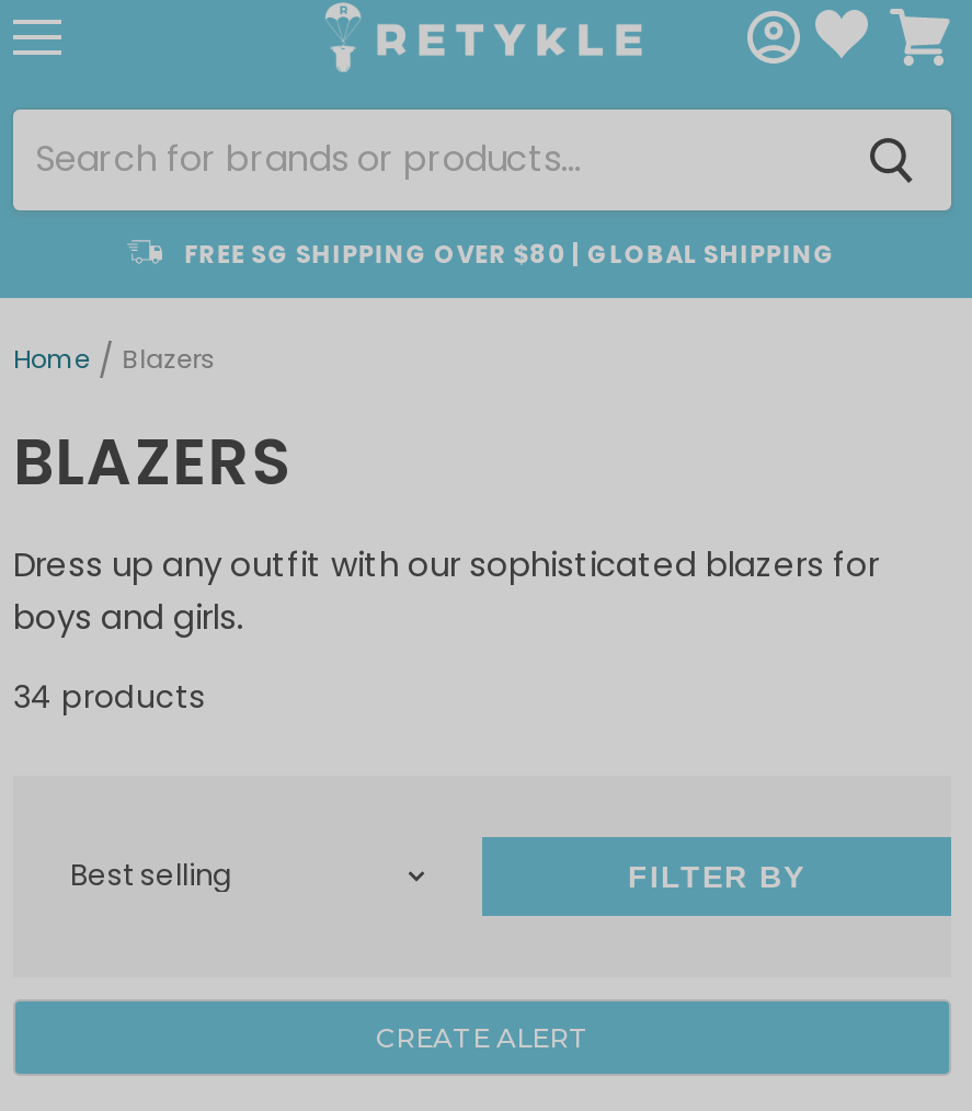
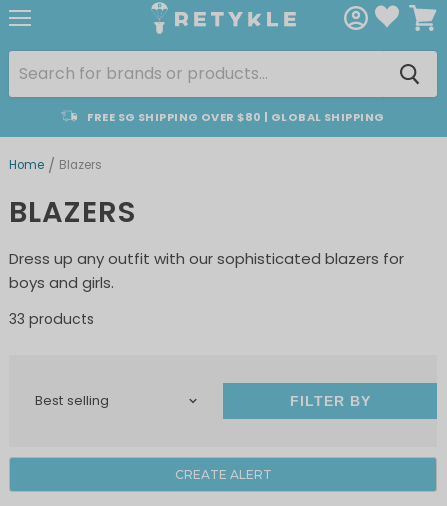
- 34 products
+ 33 products
